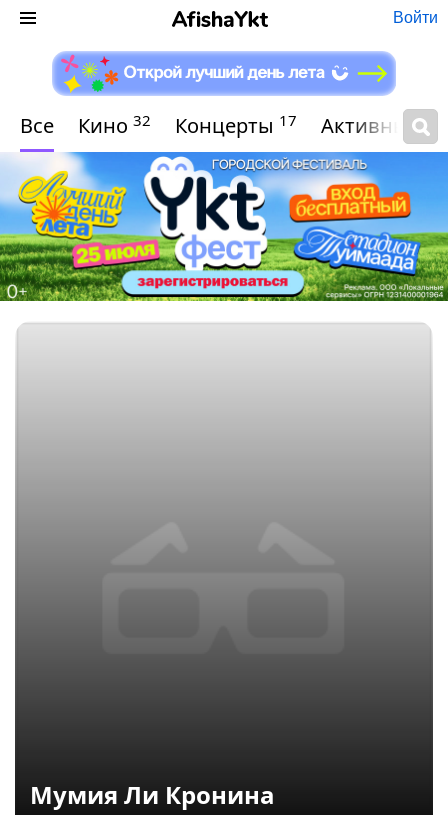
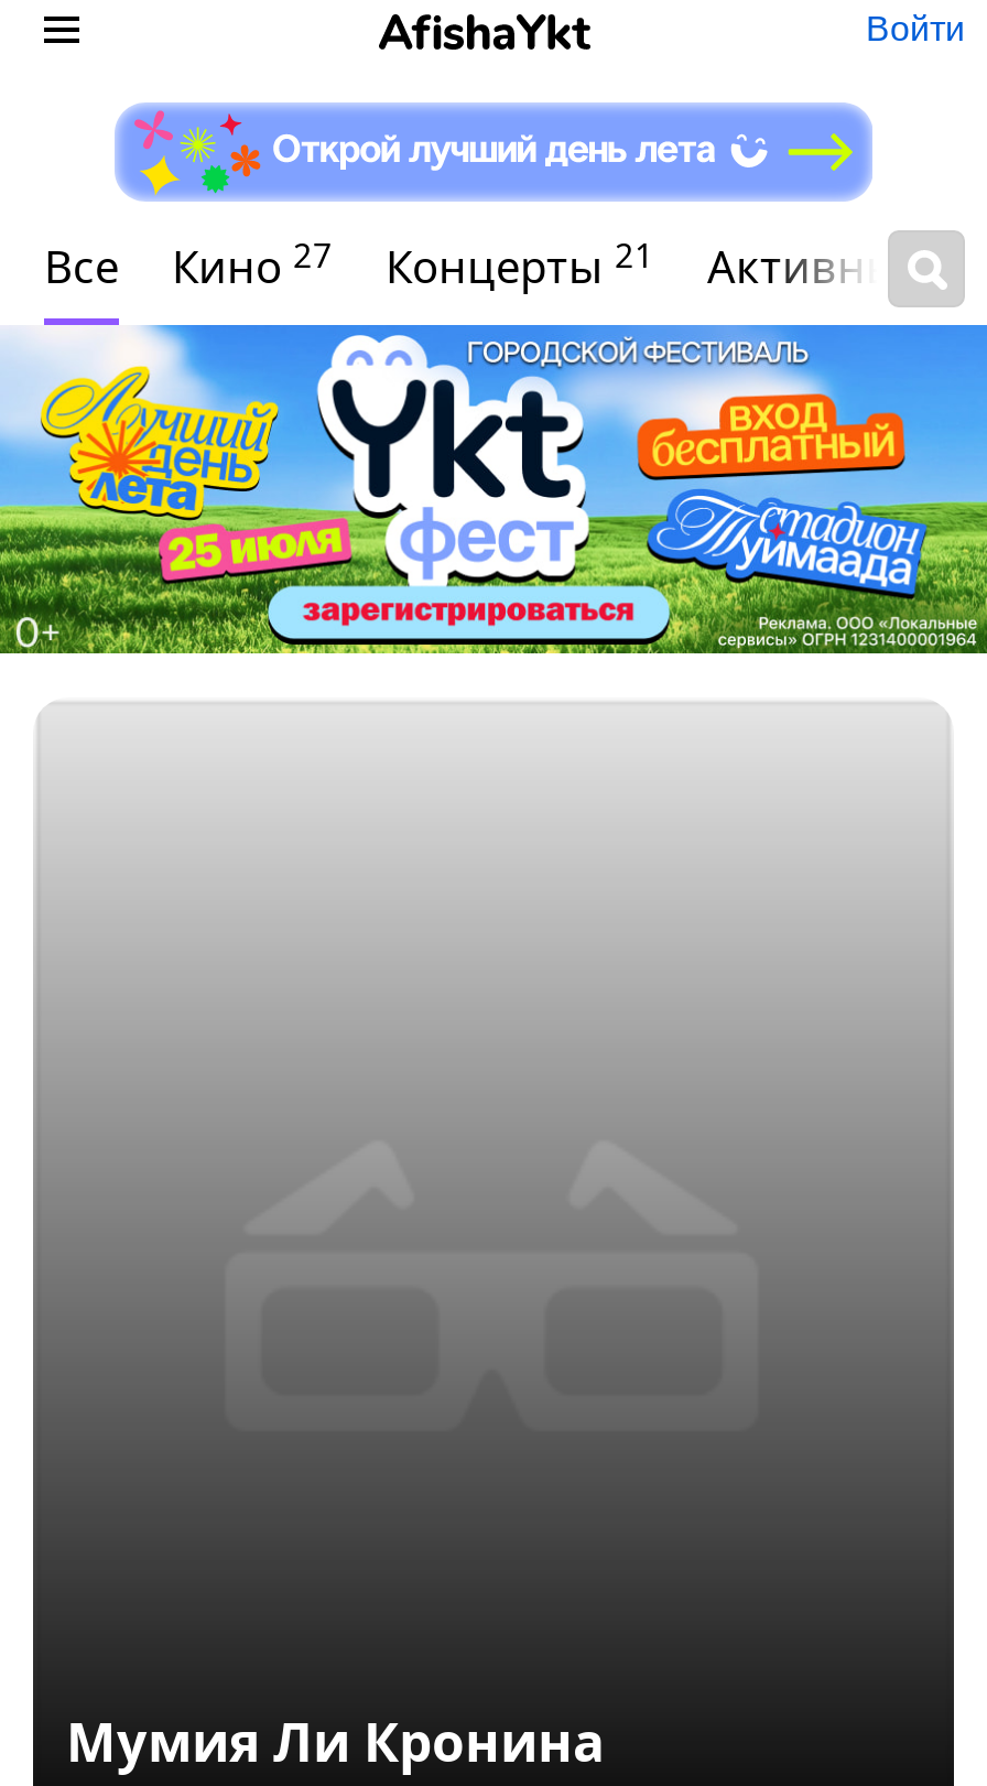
- Кино 32
+ Кино 27

- Концерты 17
+ Концерты 21
